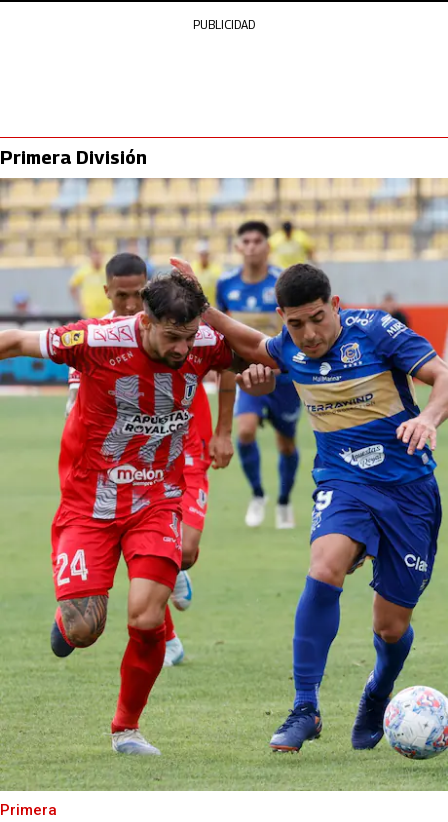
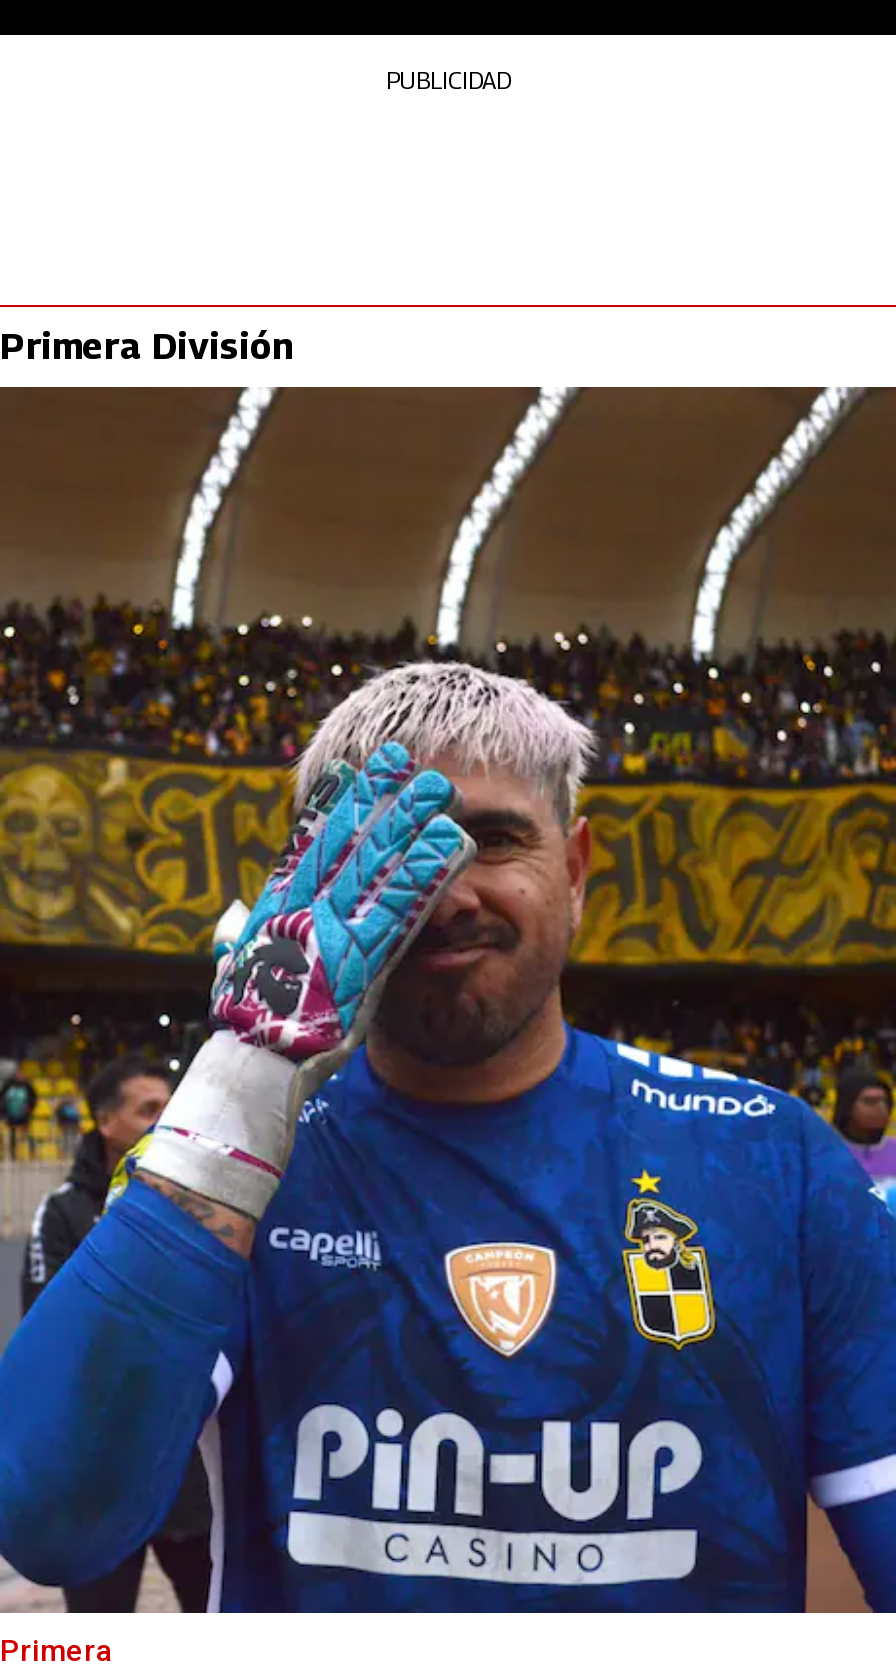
- [image]
+ [image]
